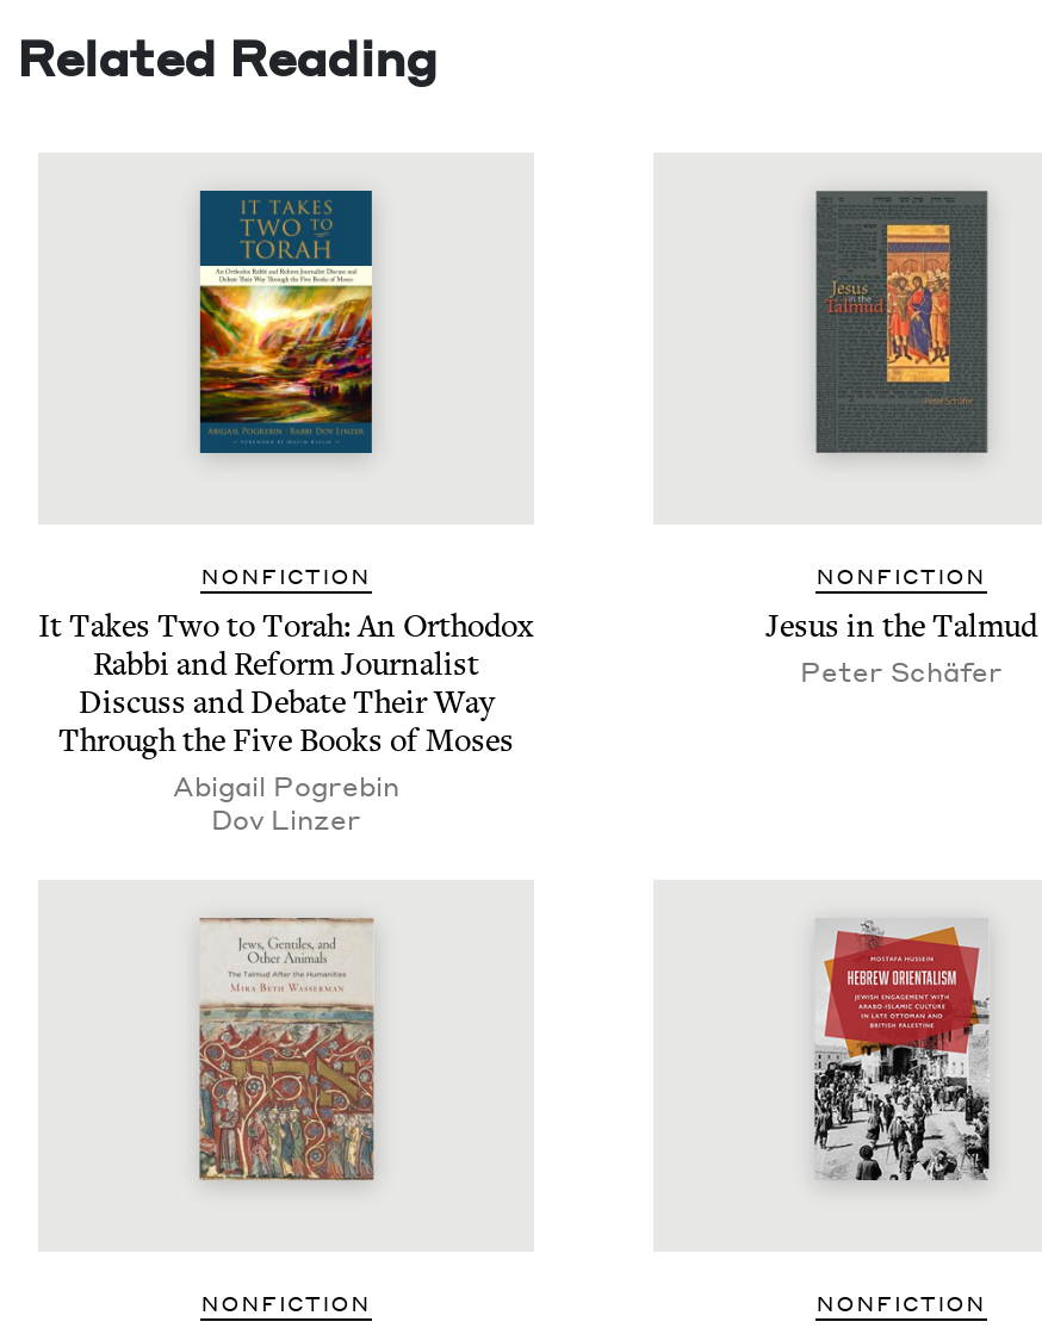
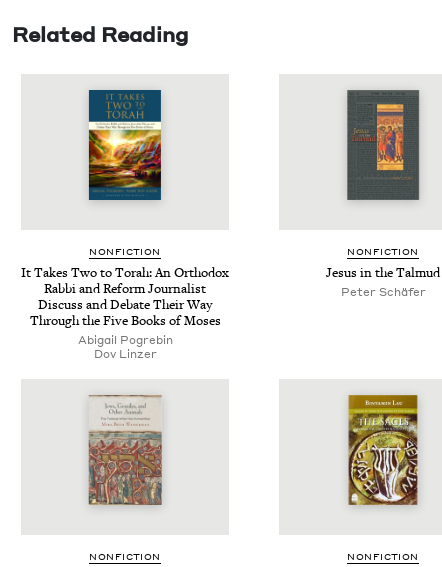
- [image]
+ [image]
